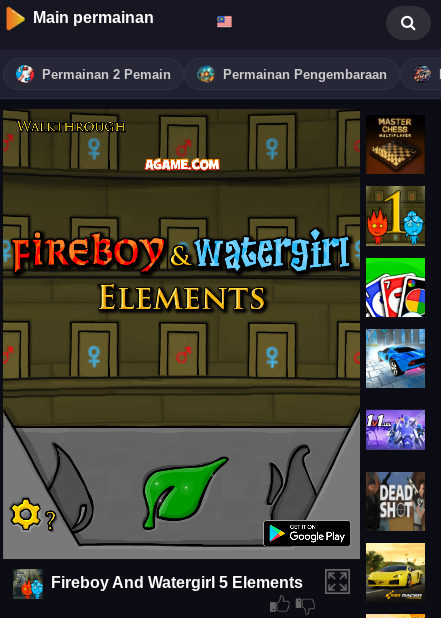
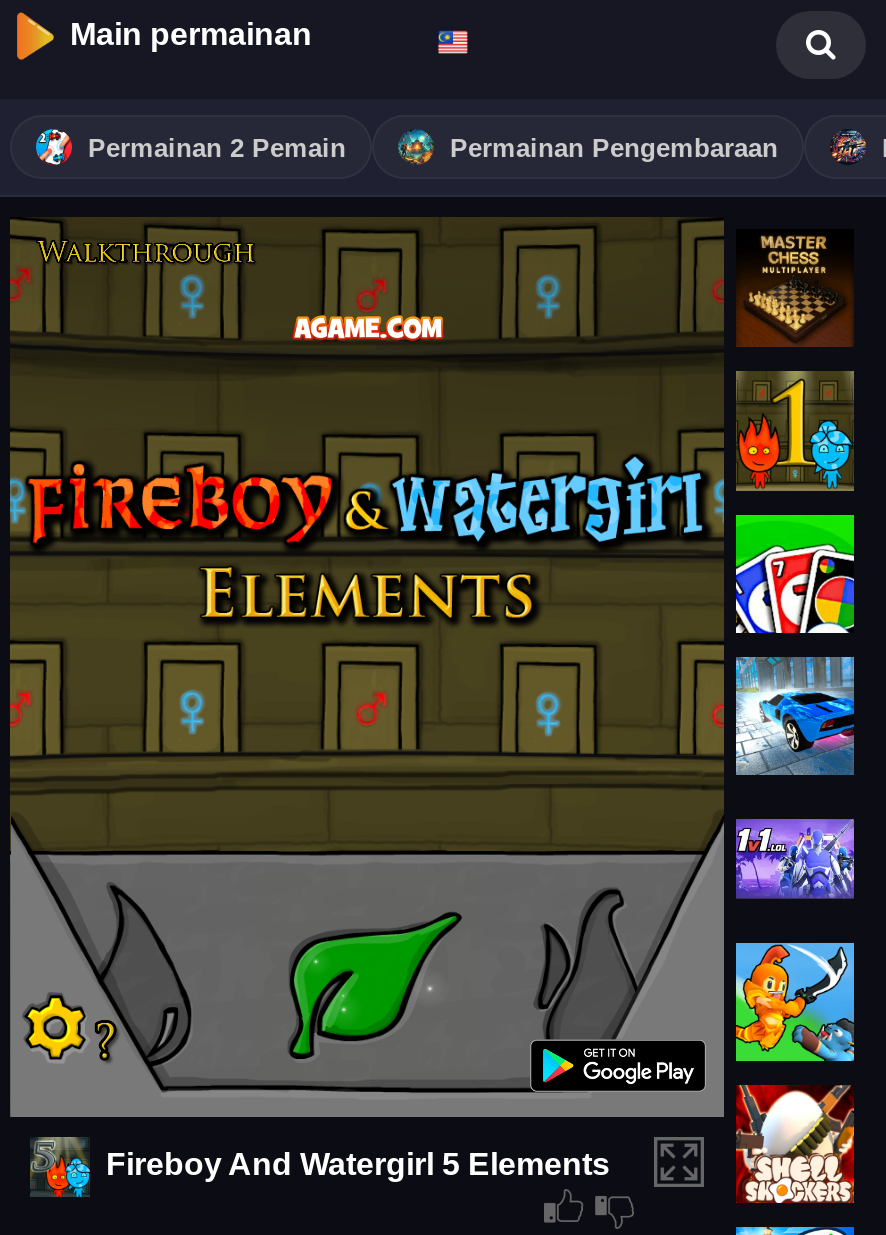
- [image]
+ [image]

- [image]
+ [image]
